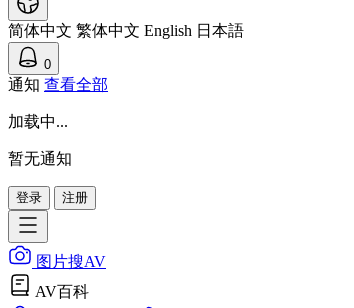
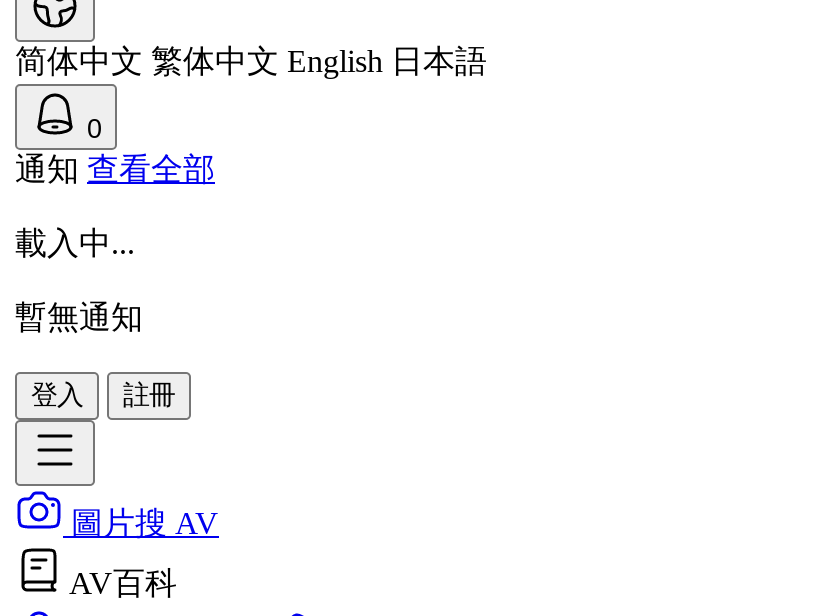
- 加载中...
+ 載入中...

- 暂无通知
+ 暫無通知

- 登录
- 注册
+ 登入
+ 註冊

- 图片搜AV
+ 圖片搜 AV
